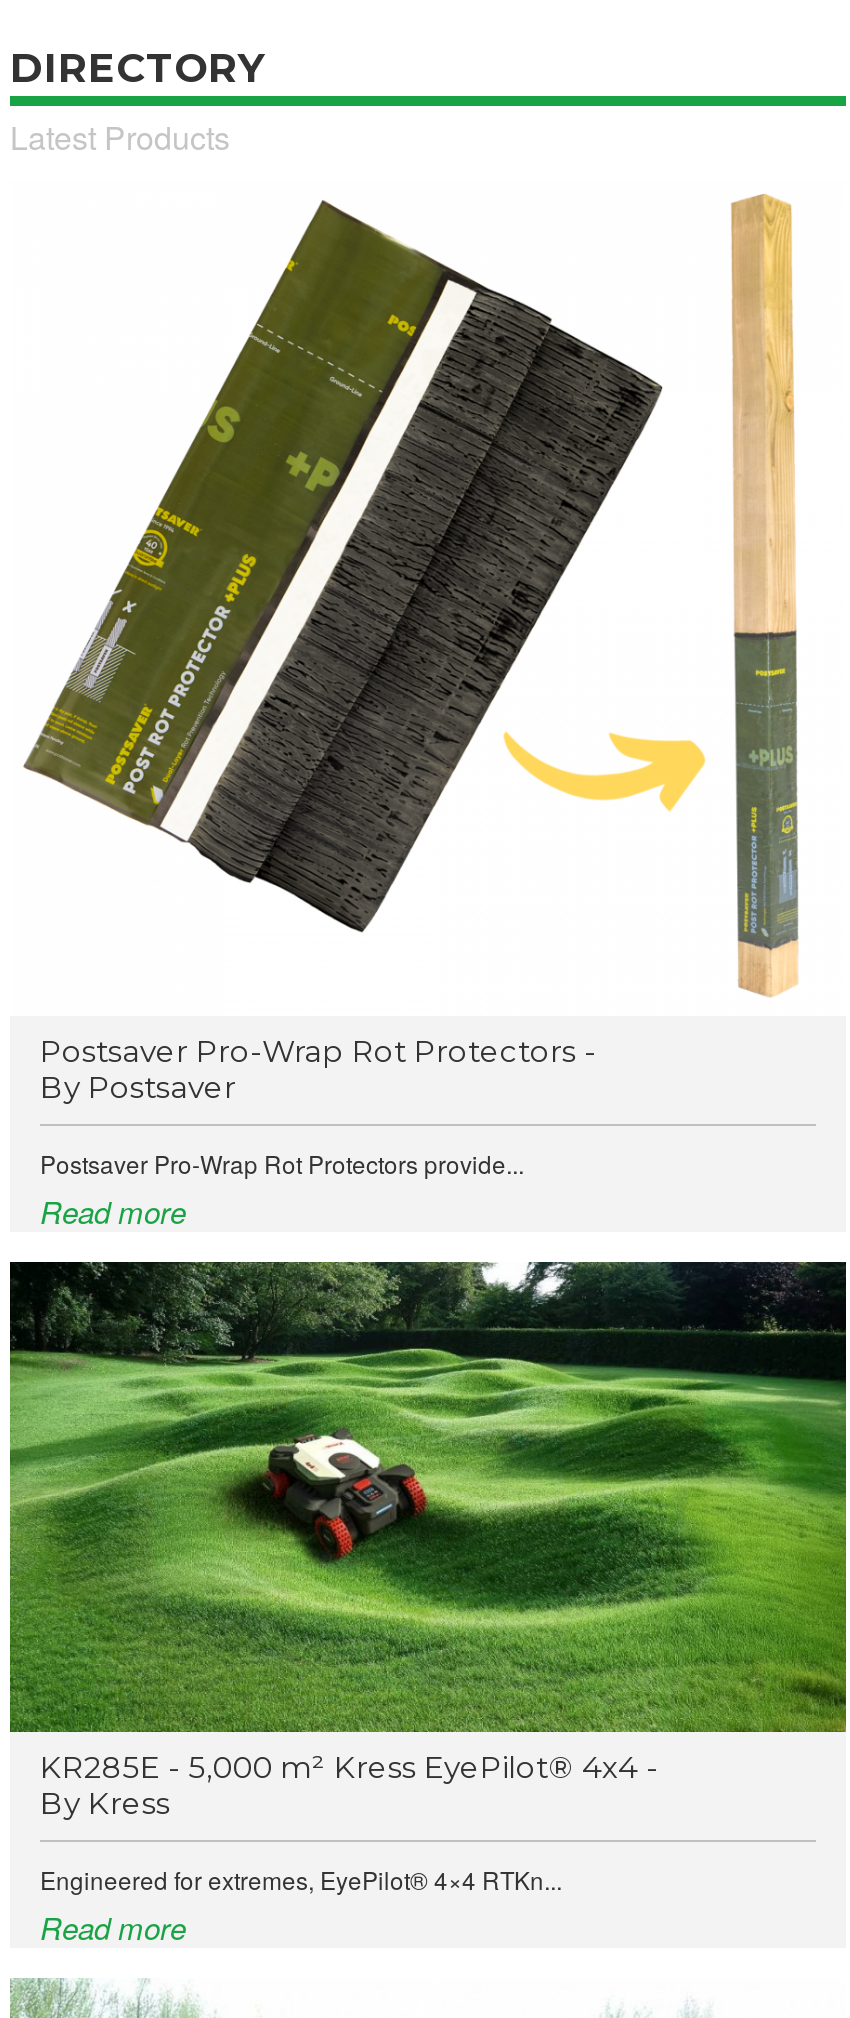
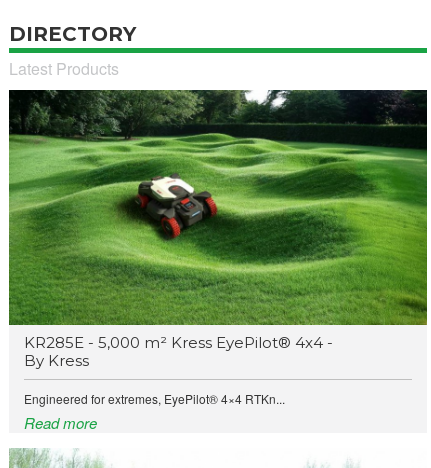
- [image]

- [image]

- Postsaver Pro-Wrap Rot Protectors -
- By Postsaver
- Postsaver Pro-Wrap Rot Protectors provide...
- Read more
